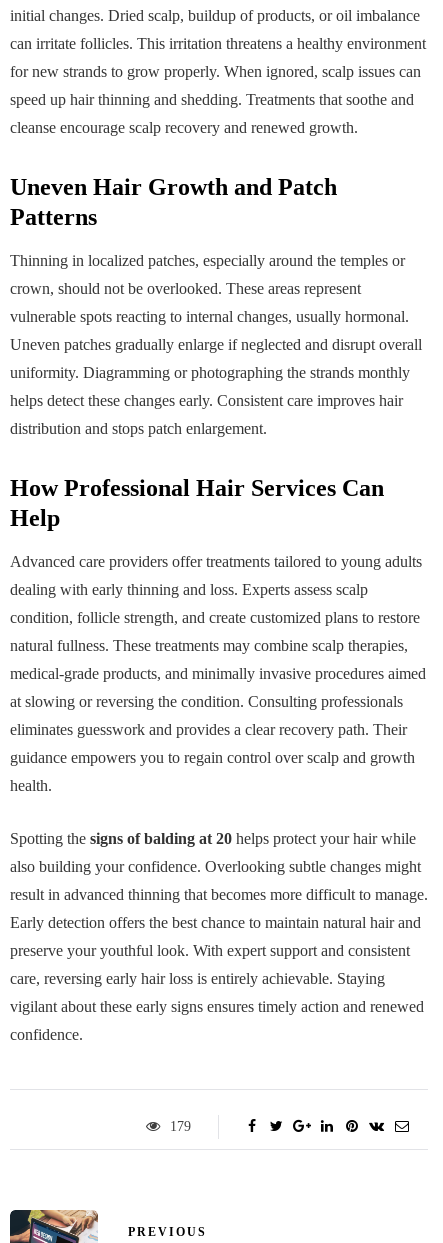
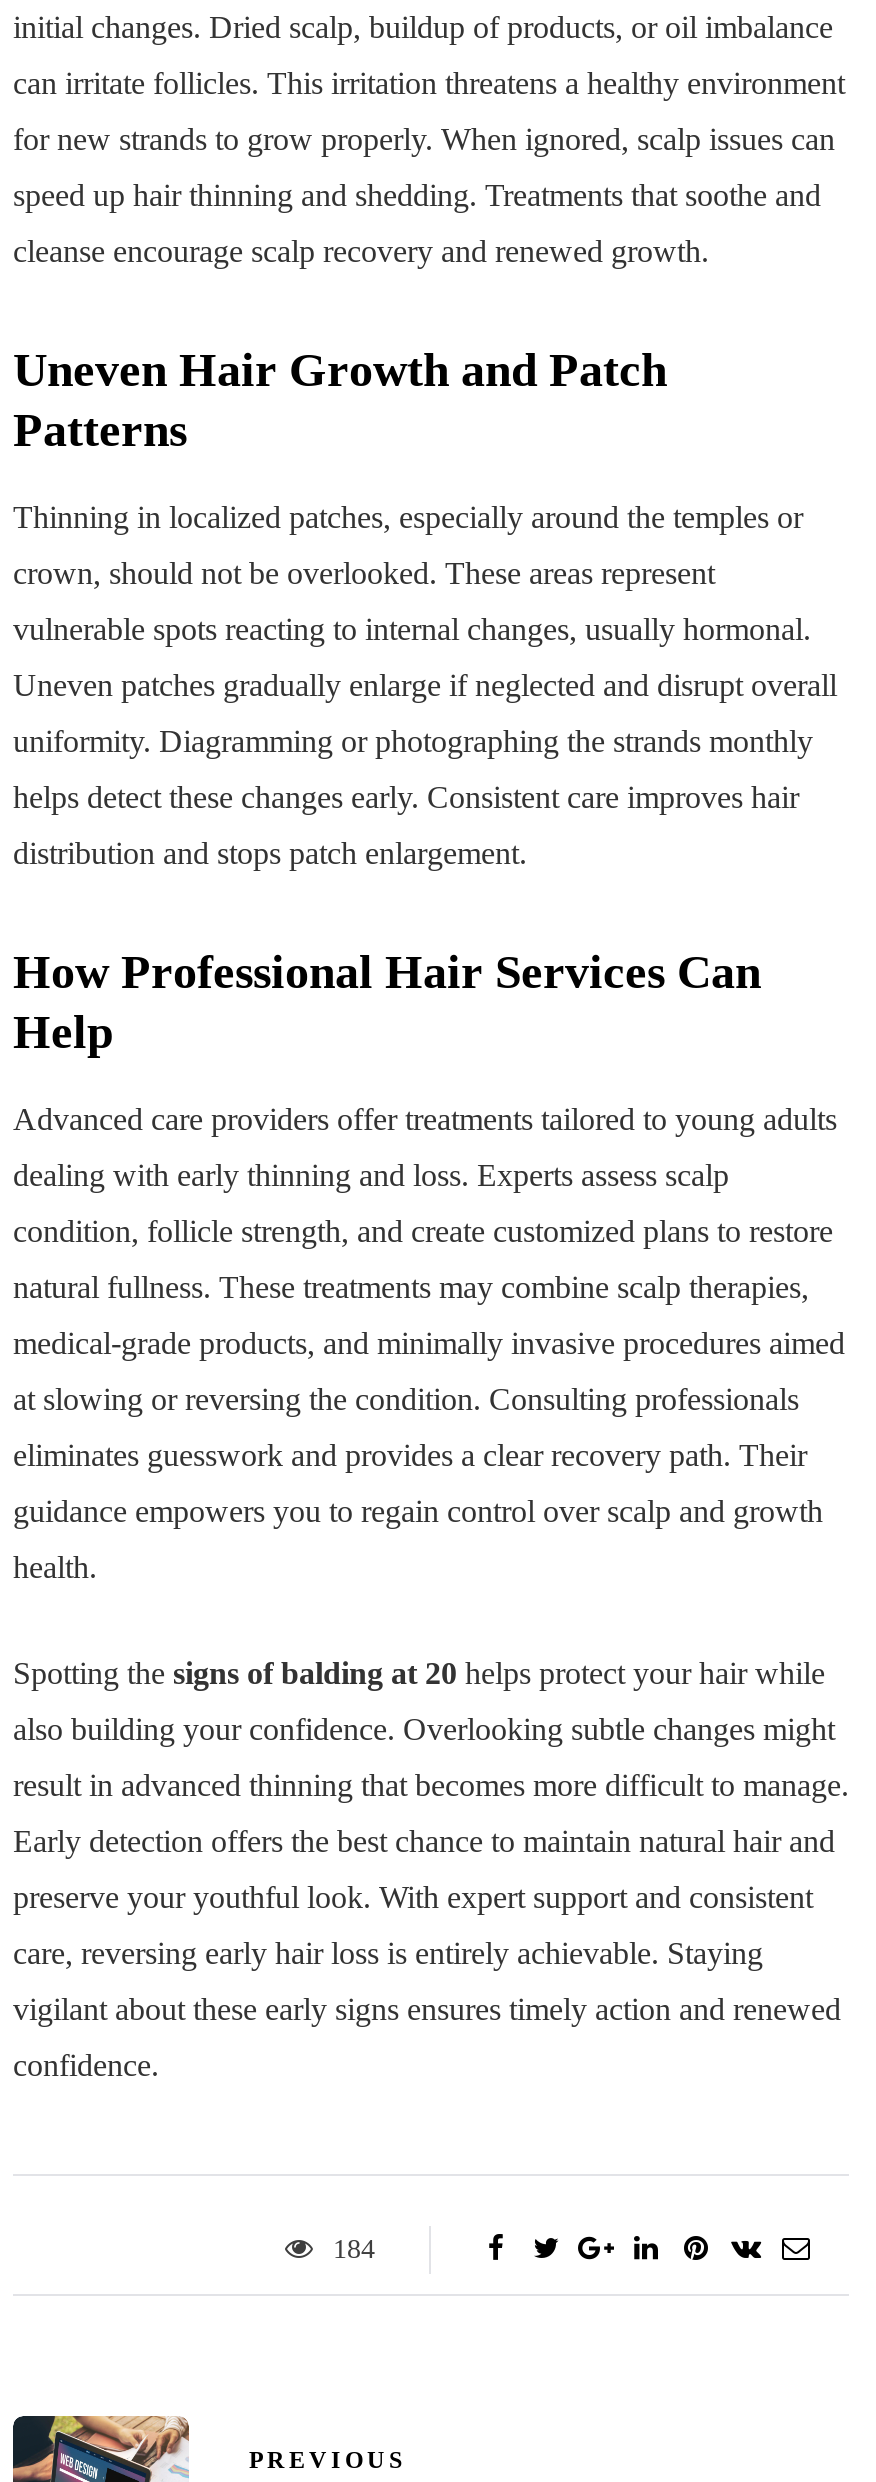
- 179
+ 184
